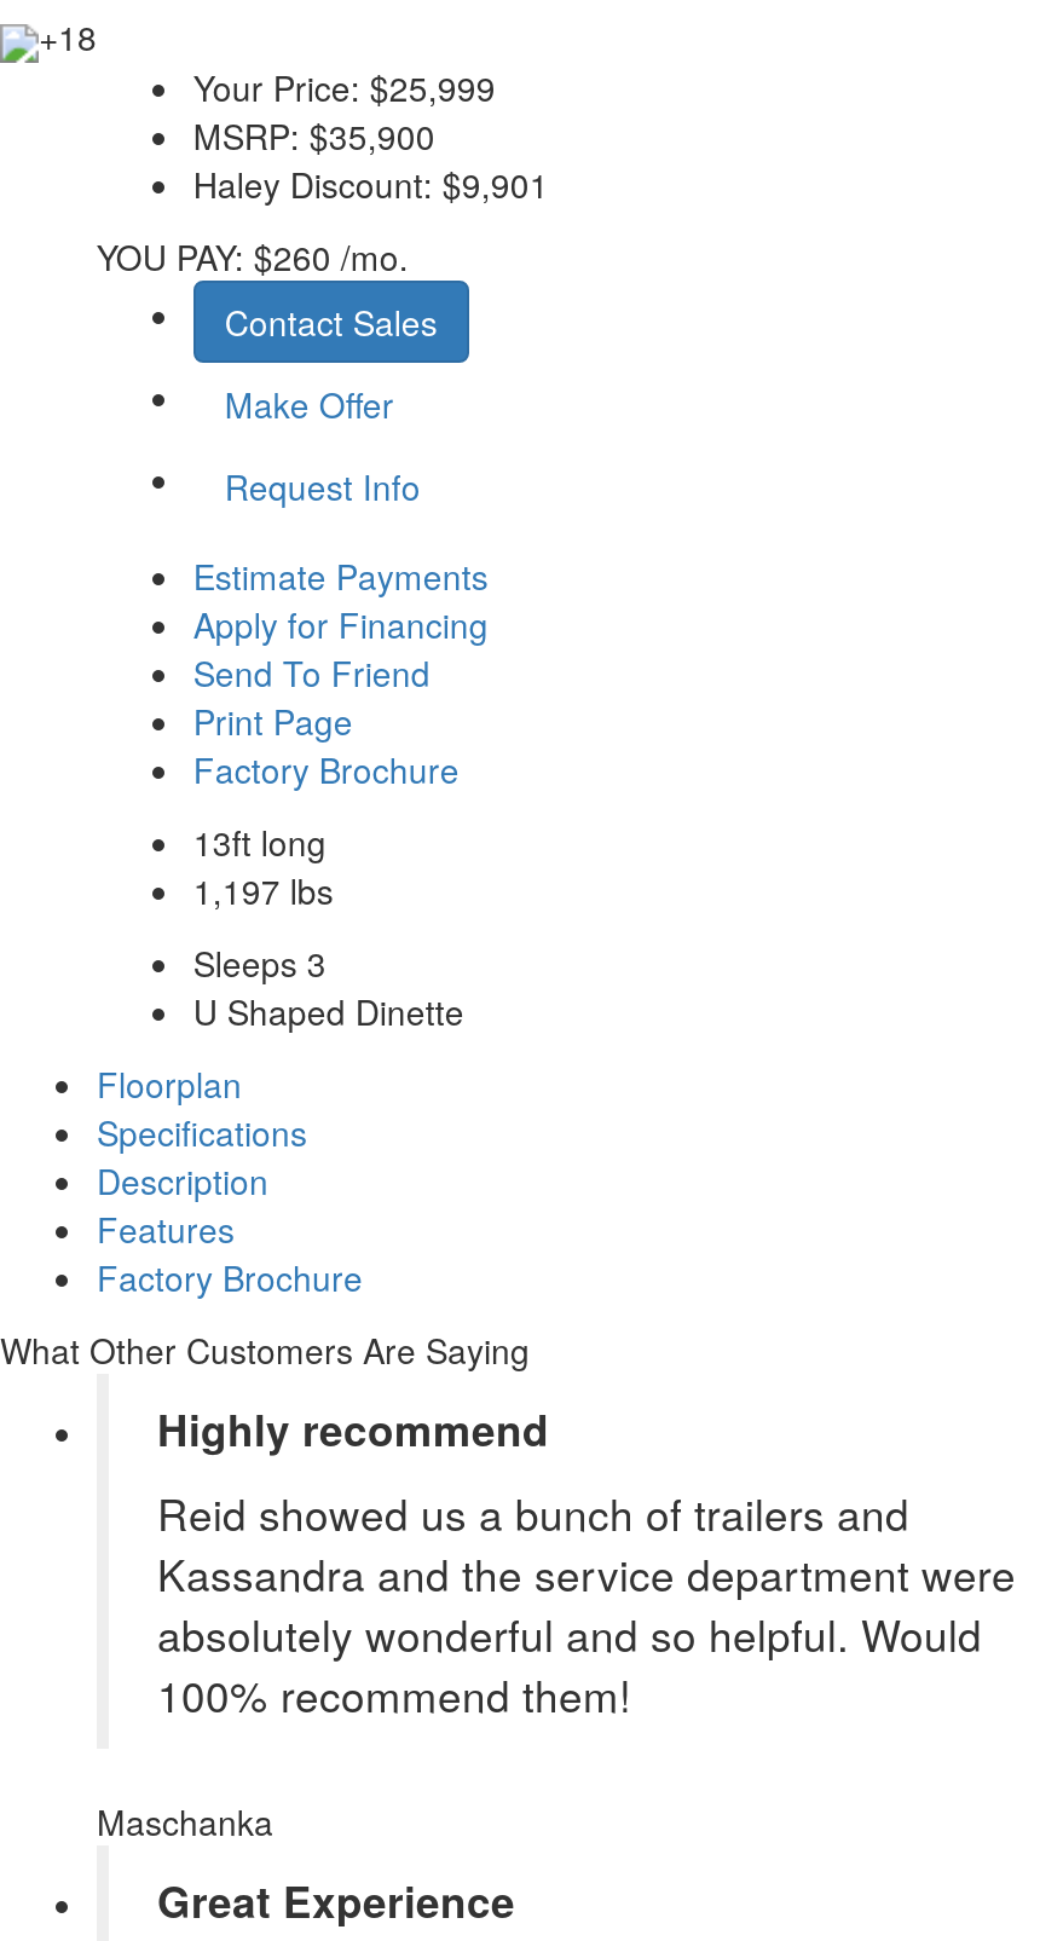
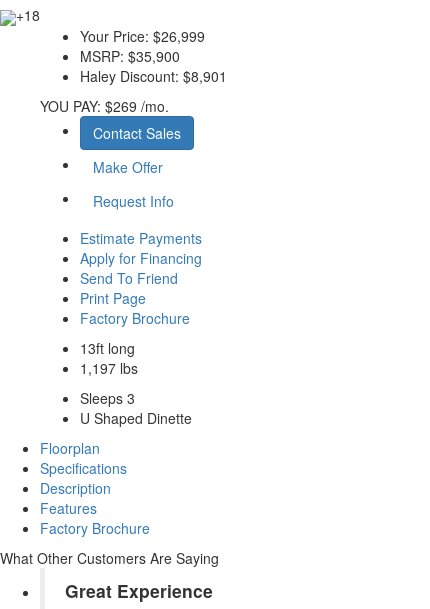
- Your Price: $25,999
+ Your Price: $26,999

- Haley Discount: $9,901
+ Haley Discount: $8,901

- YOU PAY: $260 /mo.
+ YOU PAY: $269 /mo.

- Highly recommend
- Reid showed us a bunch of trailers and
- Kassandra and the service department were
- absolutely wonderful and so helpful. Would
- 100% recommend them!
- Maschanka
